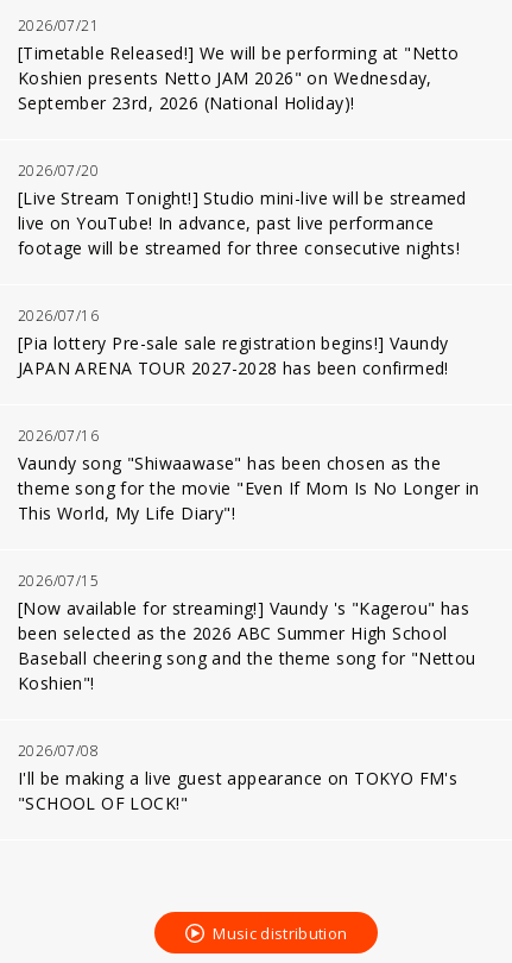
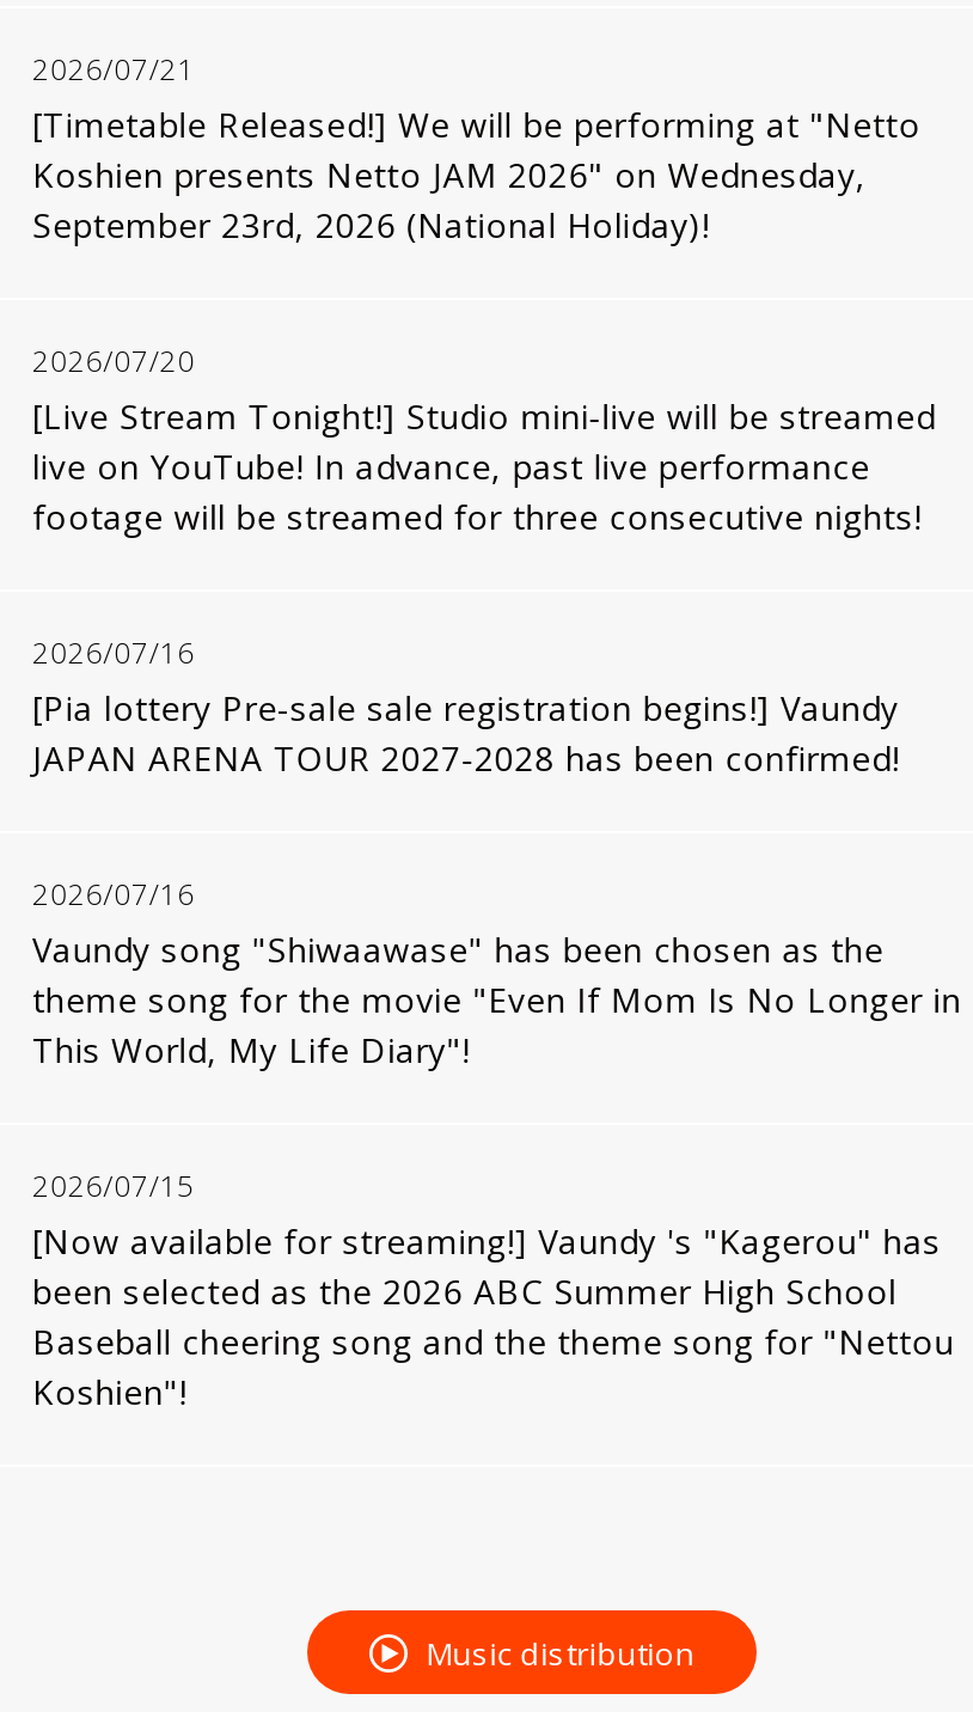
- 2026/07/08
- I'll be making a live guest appearance on TOKYO FM's
- "SCHOOL OF LOCK!"
